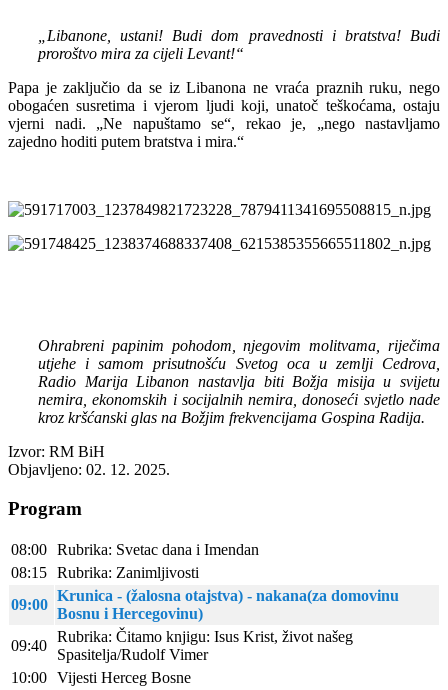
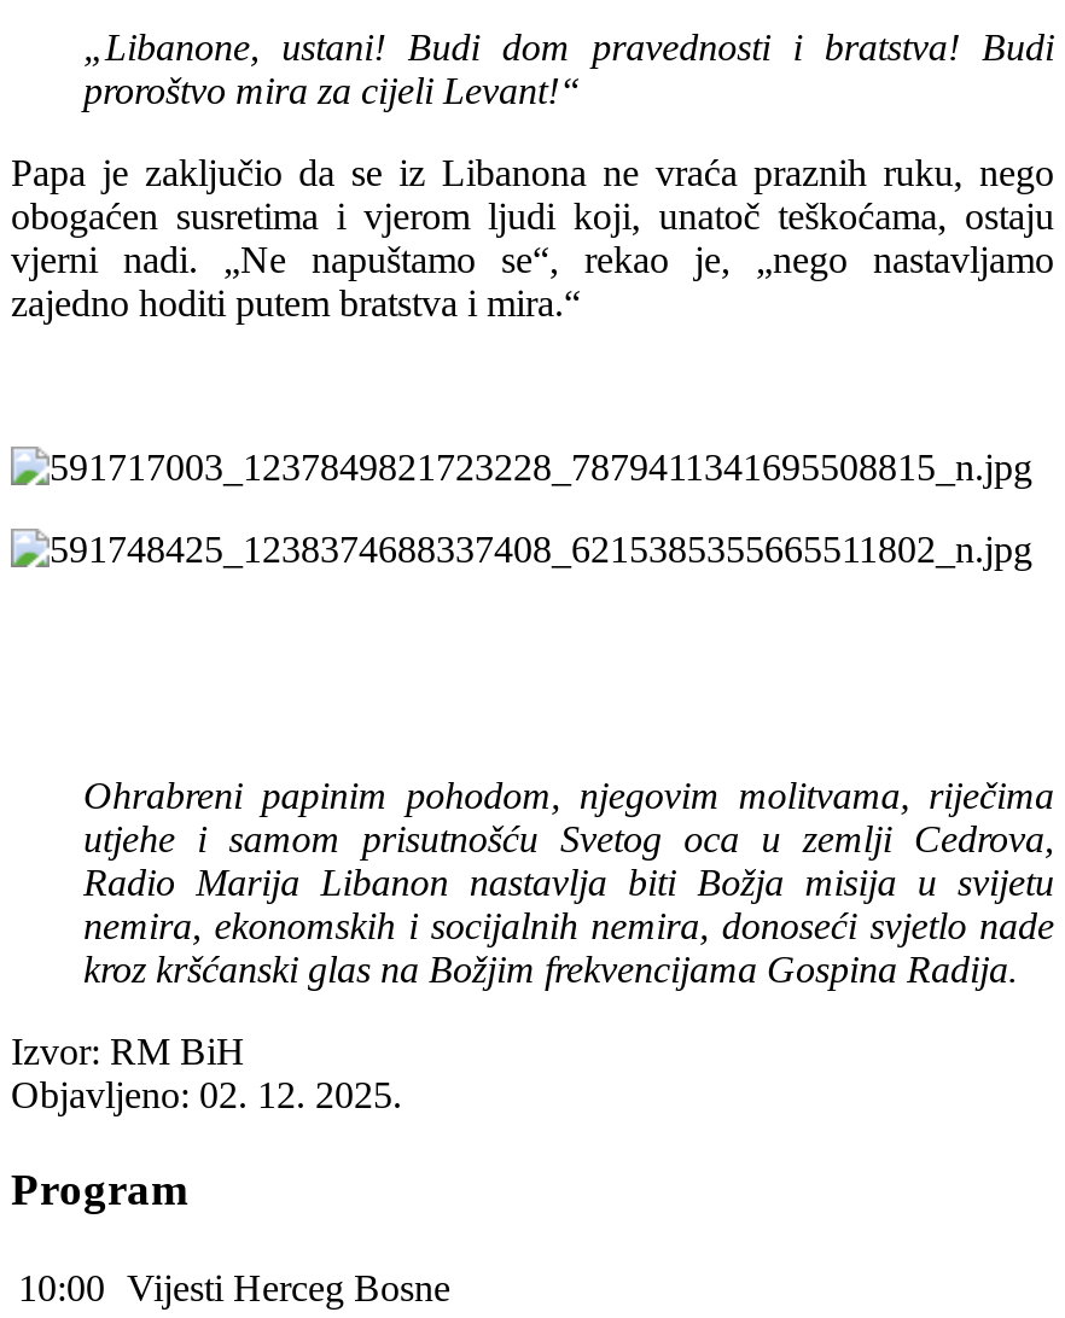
- 08:00 Rubrika: Svetac dana i Imendan
- 08:15 Rubrika: Zanimljivosti
- 09:00

- Krunica - (žalosna otajstva) - nakana(za domovinu
- Bosnu i Hercegovinu)
- 09:40

- Rubrika: Čitamo knjigu: Isus Krist, život našeg
- Spasitelja/Rudolf Vimer
